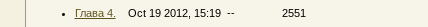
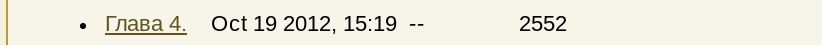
- 2551
+ 2552
